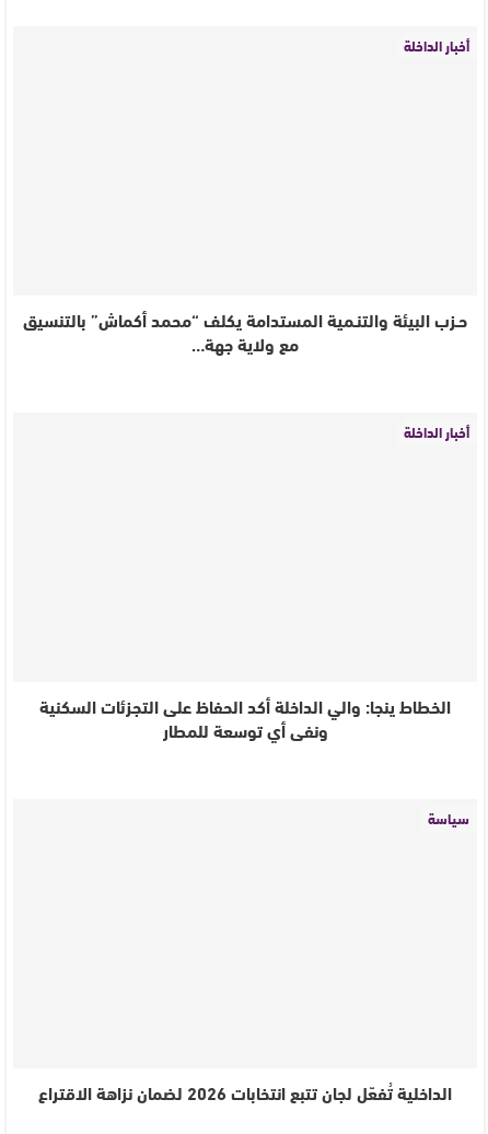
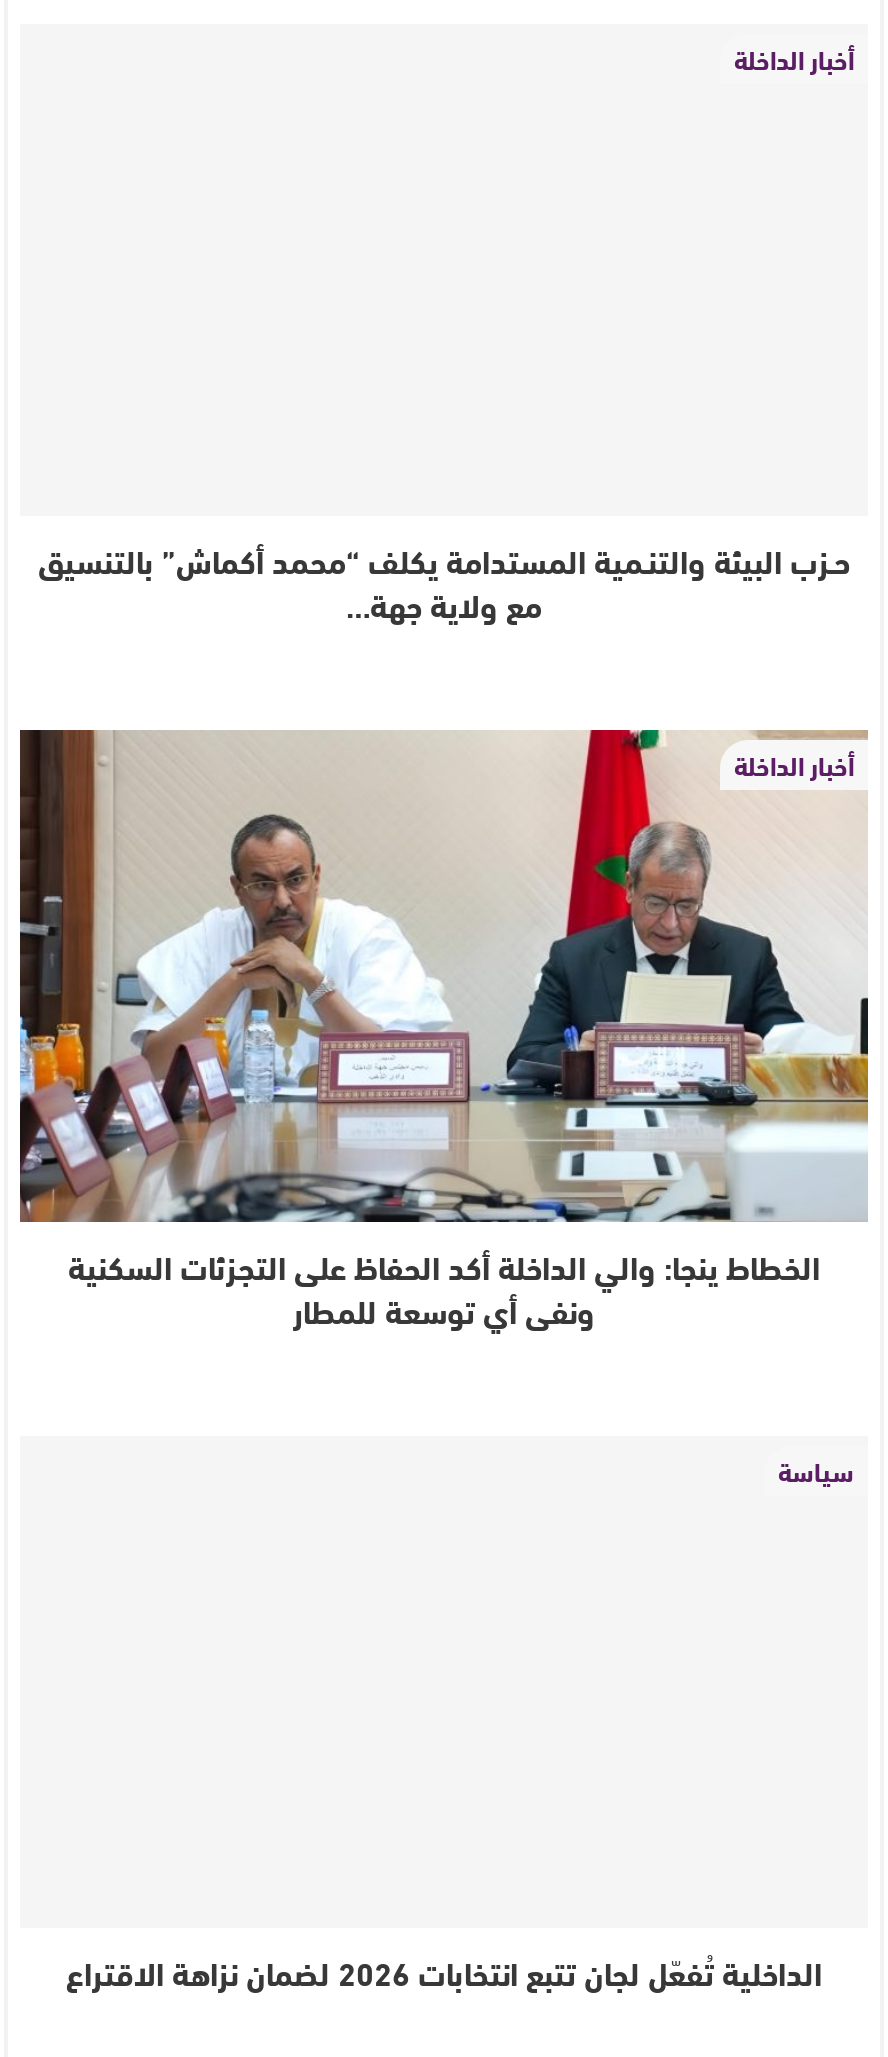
+ [image]
